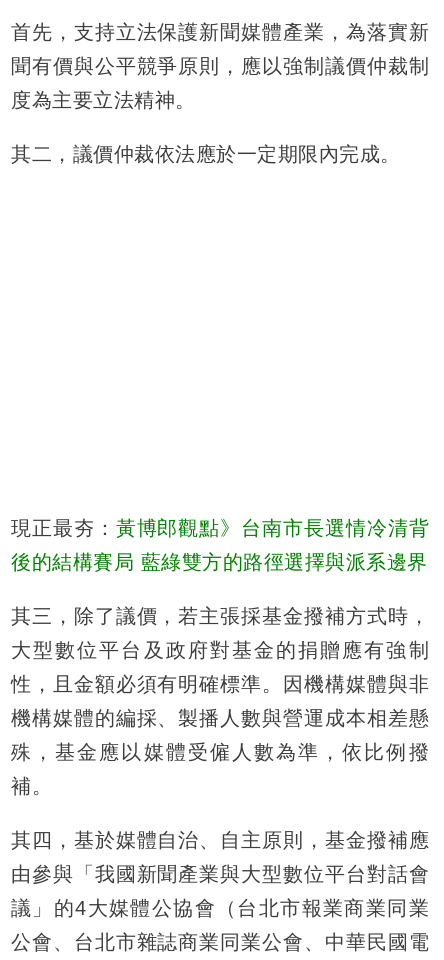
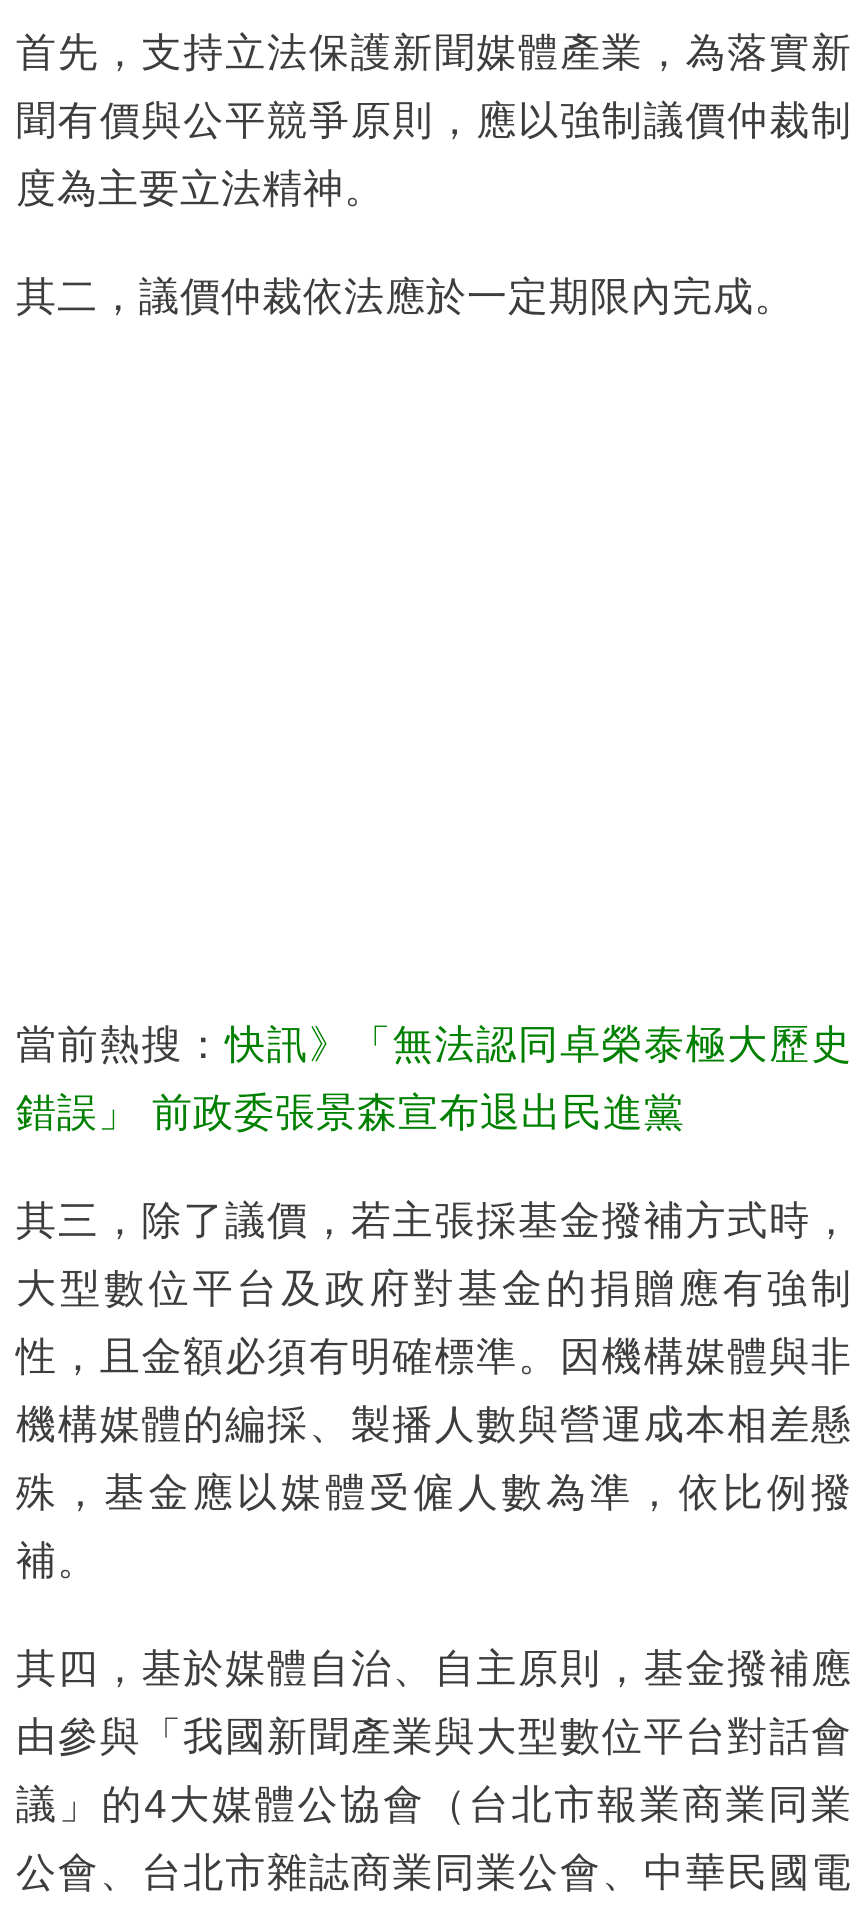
- 現正最夯：黃博郎觀點》台南市長選情冷清背
+ 當前熱搜：快訊》「無法認同卓榮泰極大歷史

- 後的結構賽局 藍綠雙方的路徑選擇與派系邊界
+ 錯誤」 前政委張景森宣布退出民進黨
